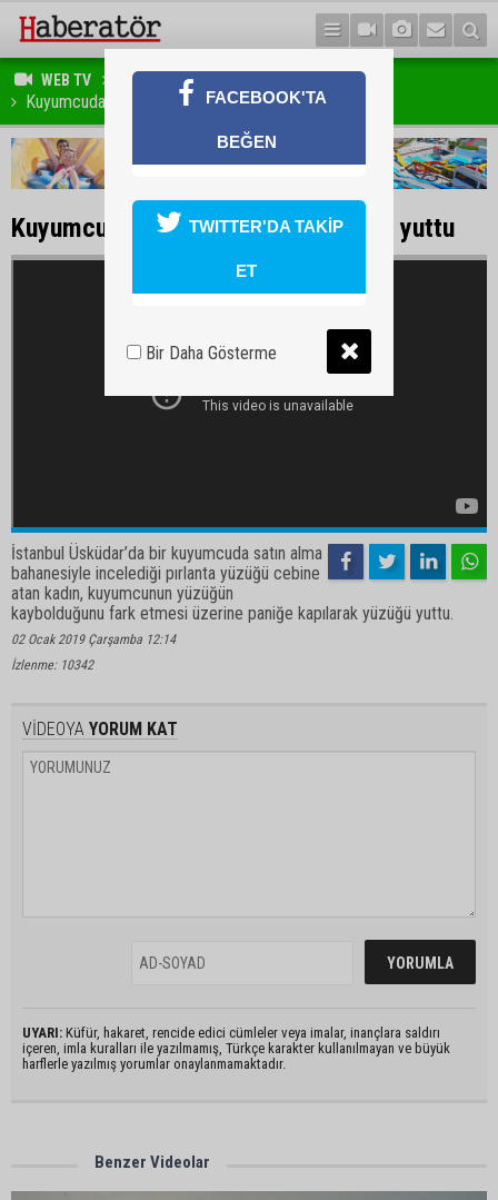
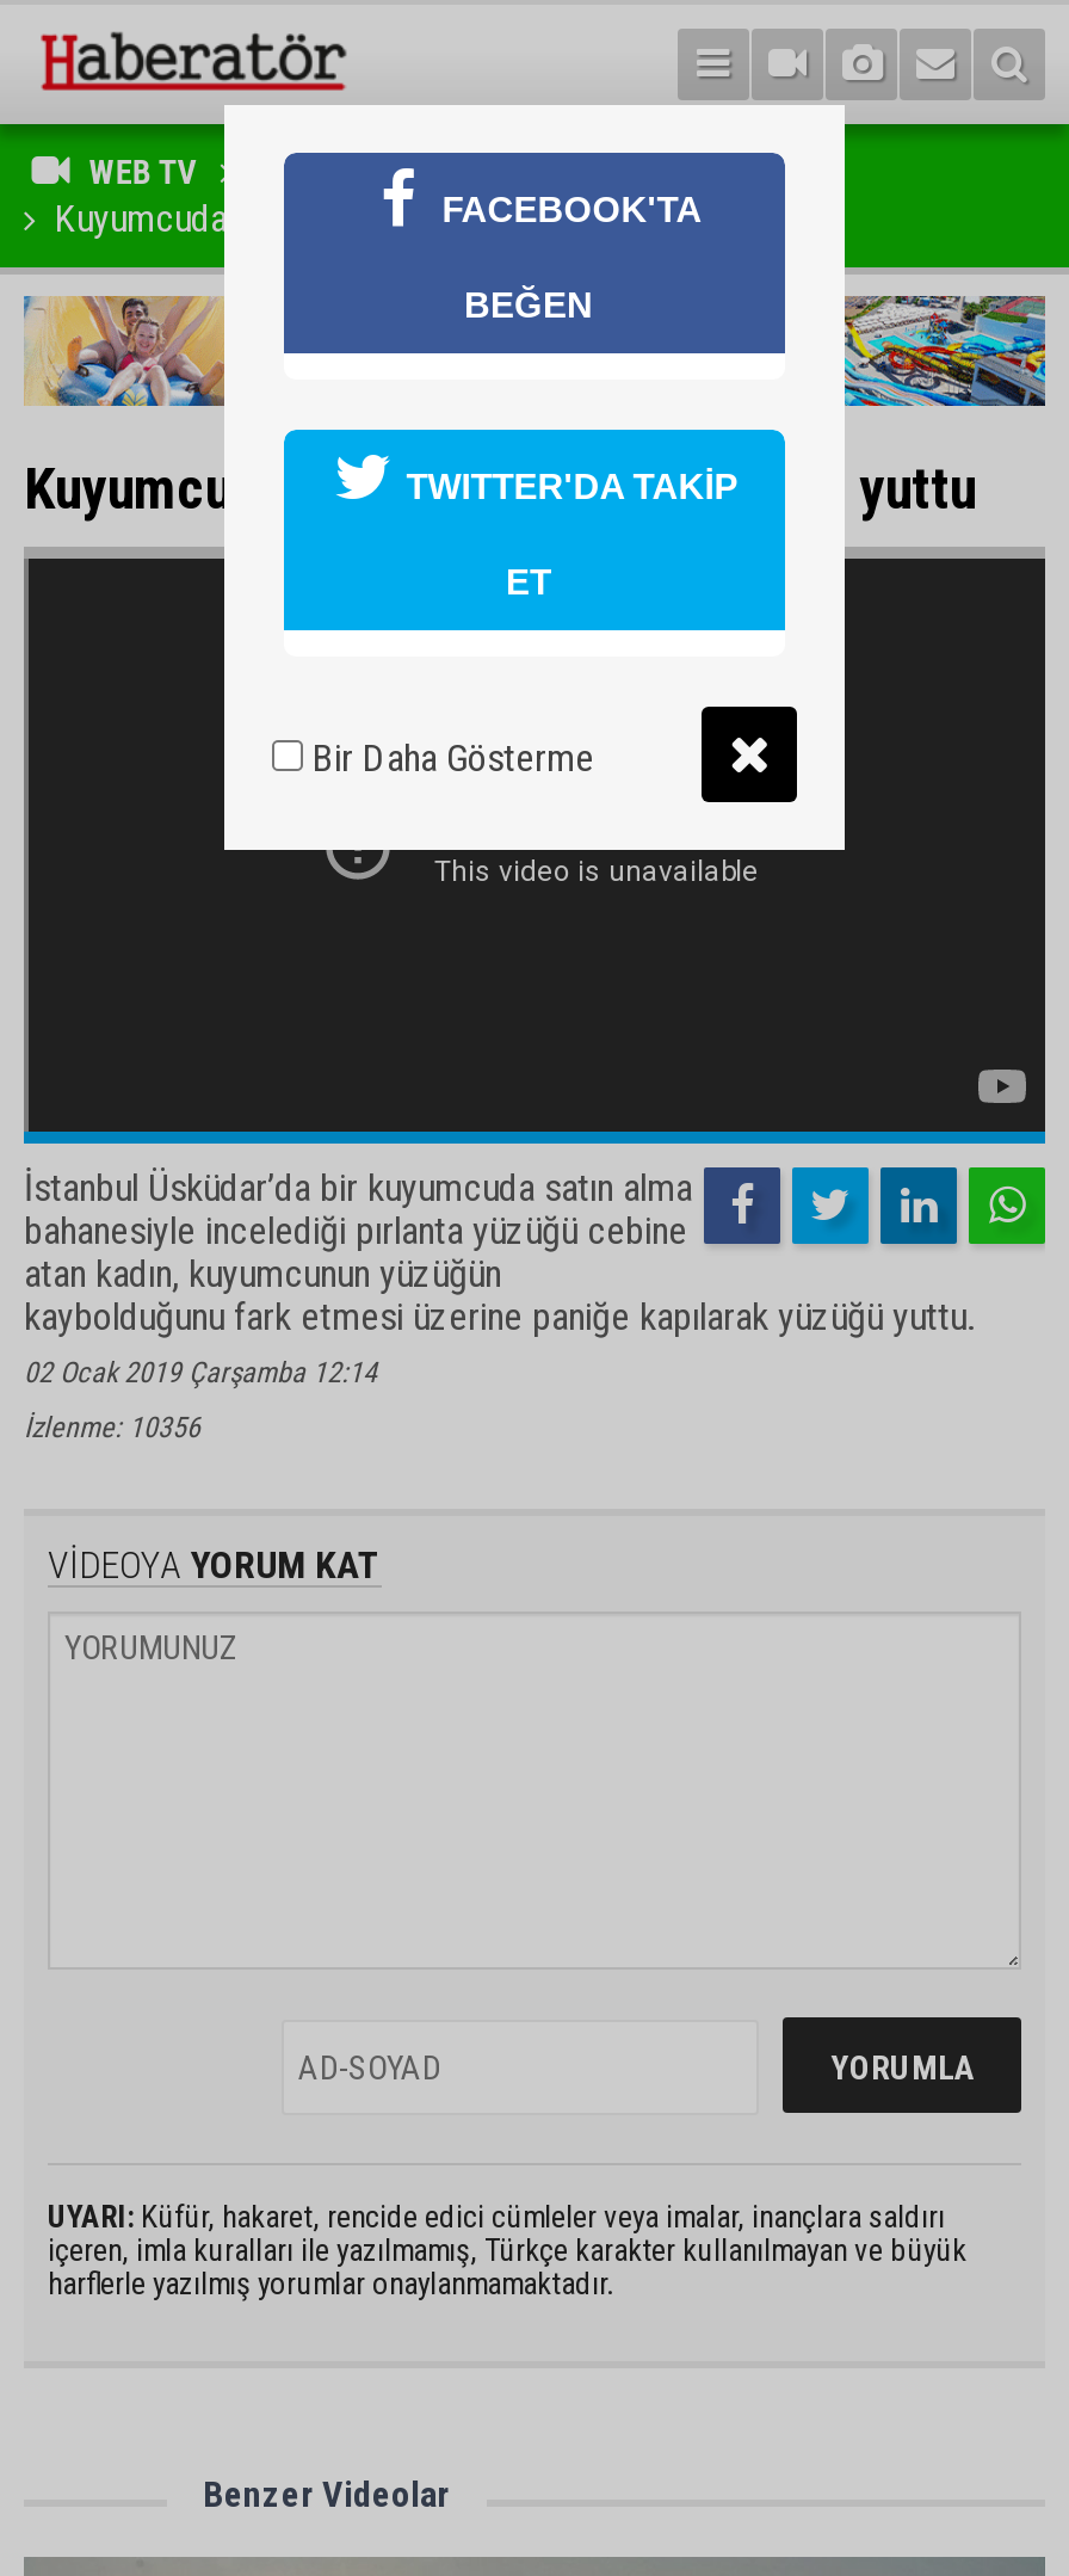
- İzlenme: 10342
+ İzlenme: 10356
